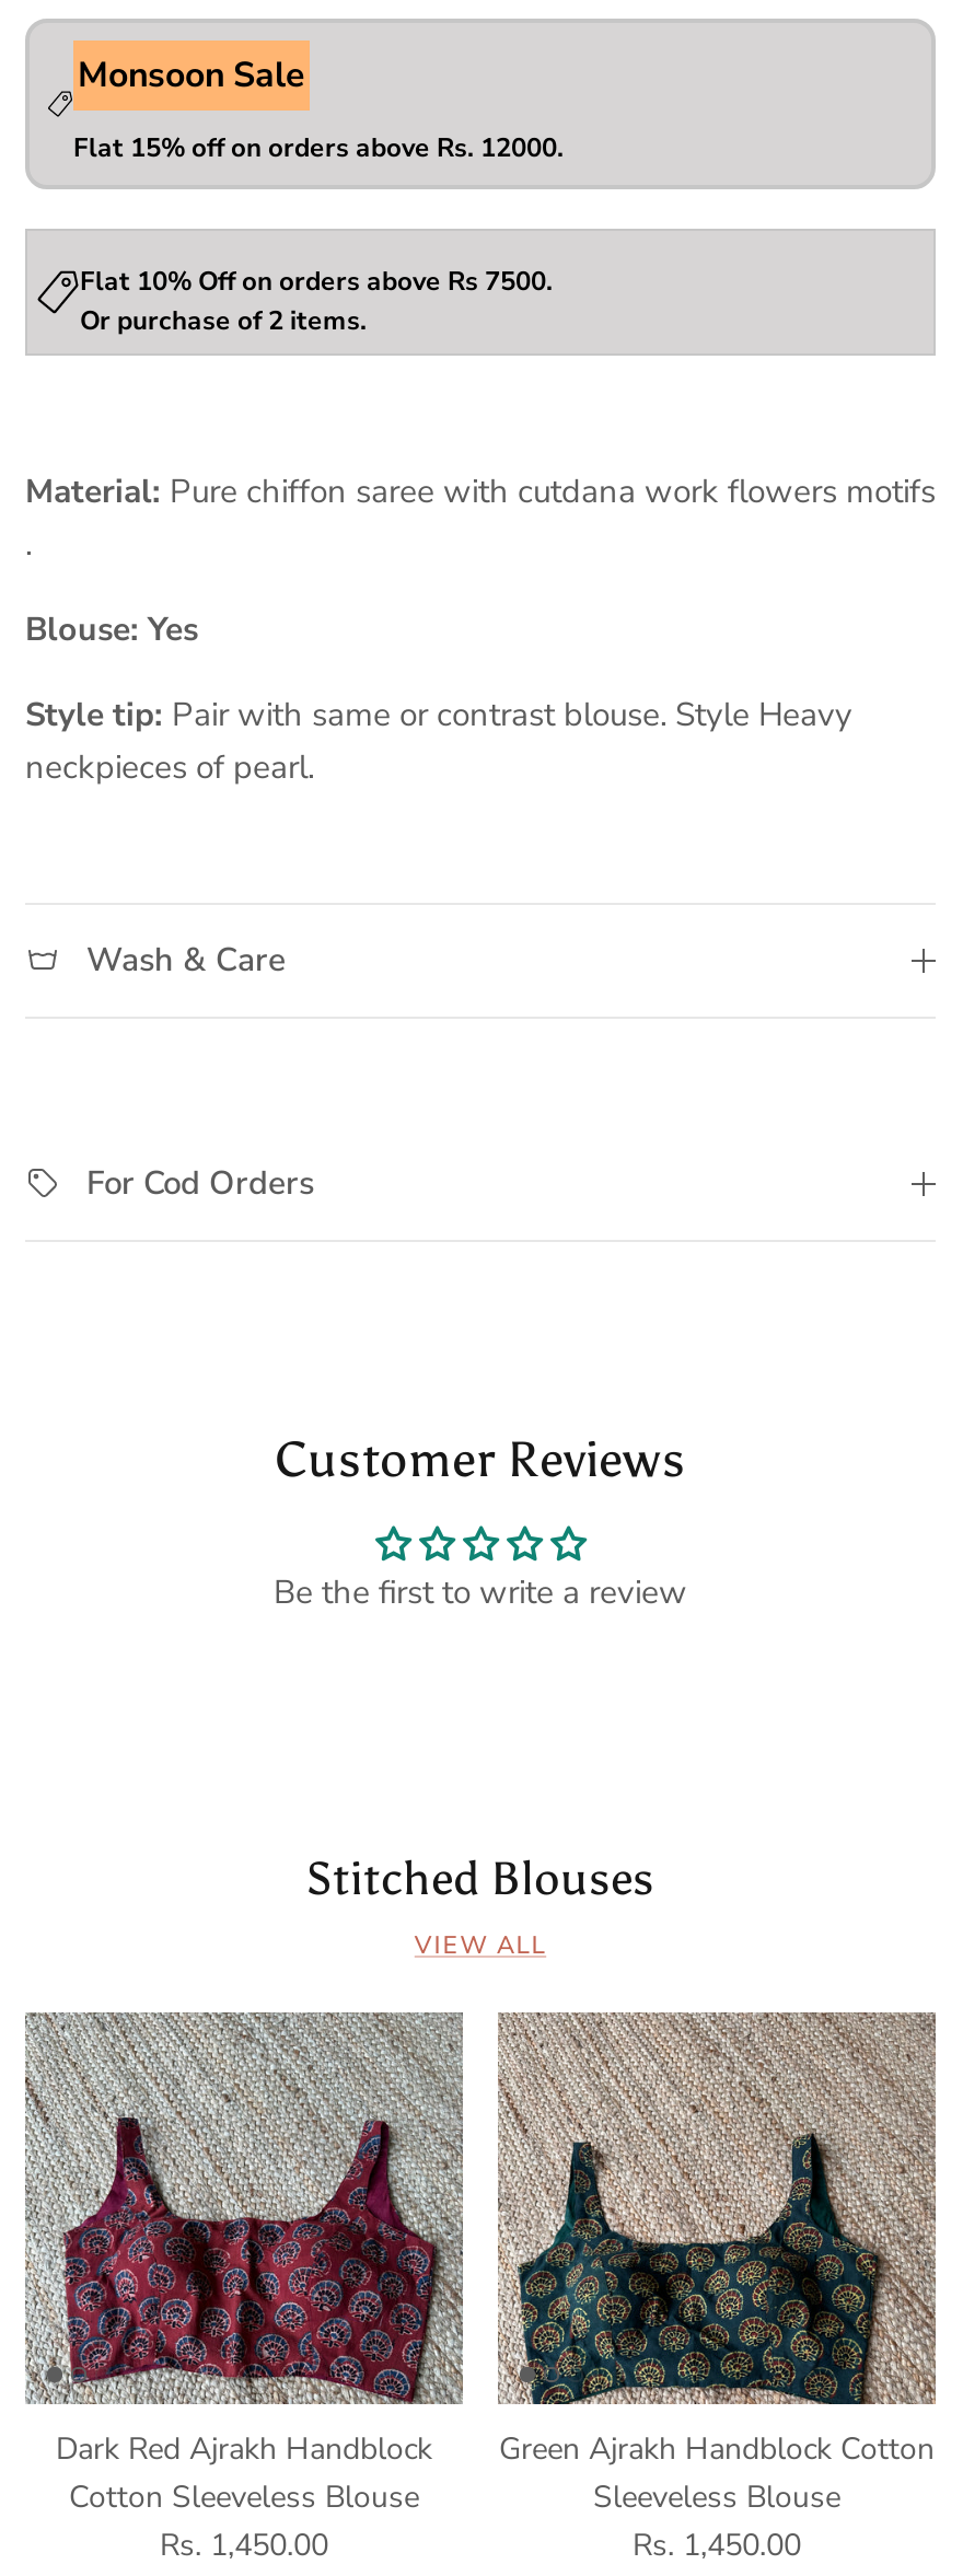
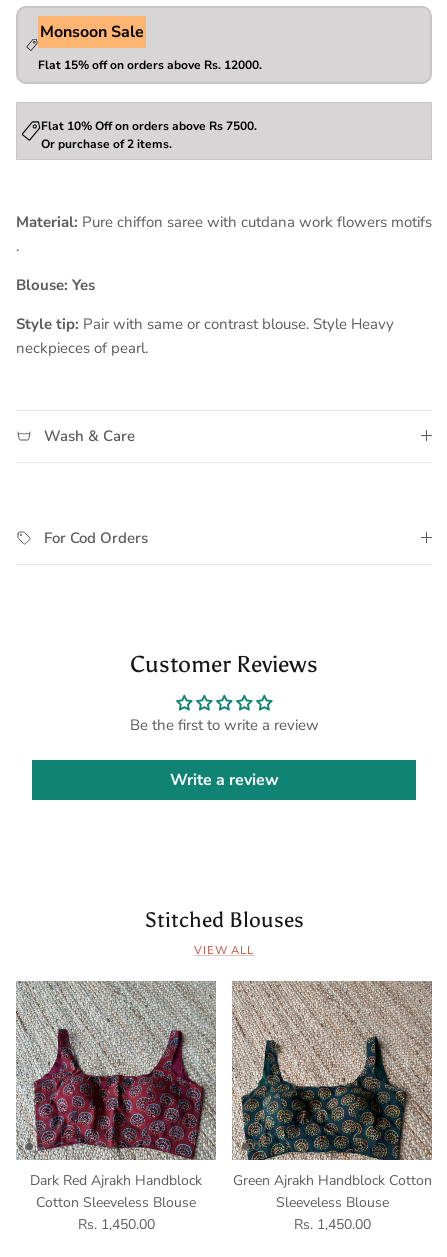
+ Write a review
